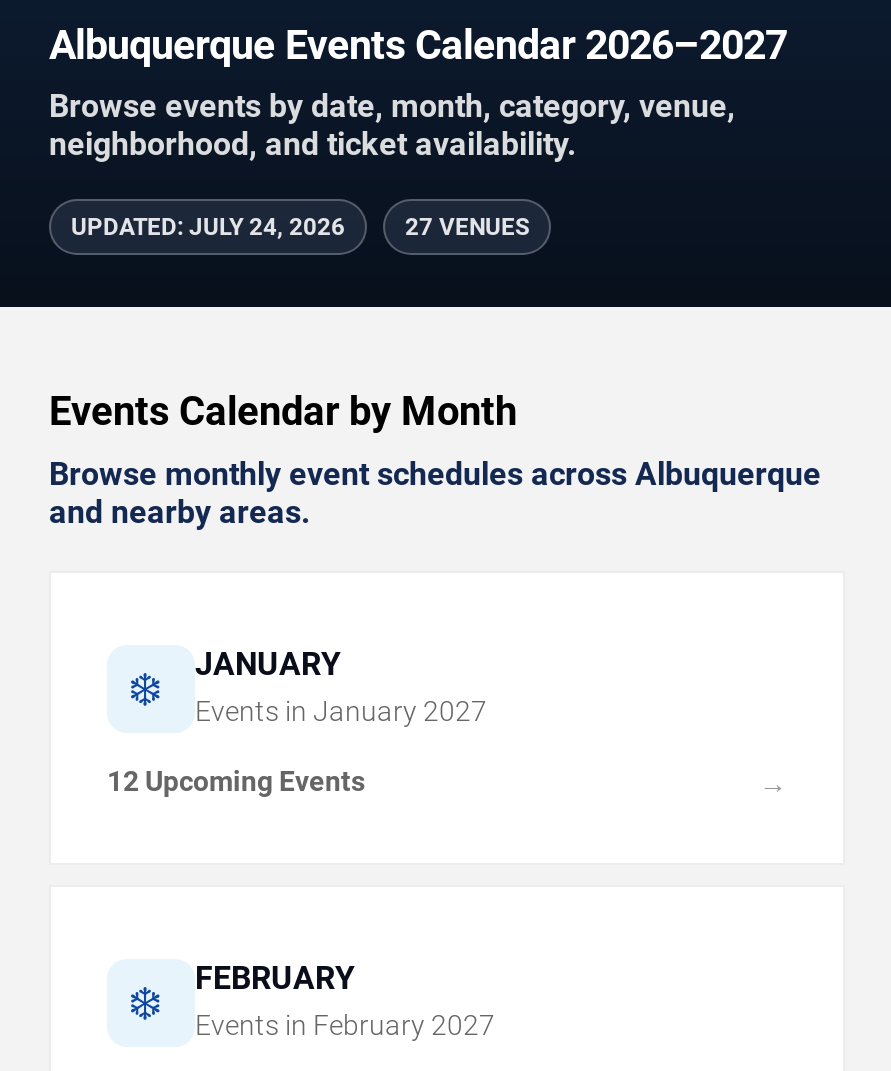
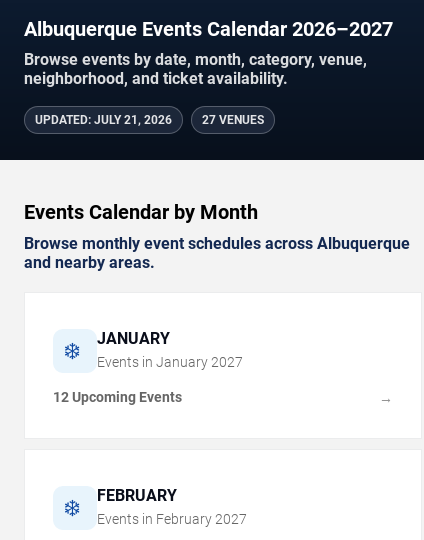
- UPDATED: JULY 24, 2026
+ UPDATED: JULY 21, 2026
